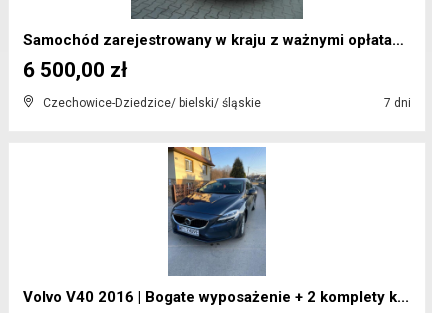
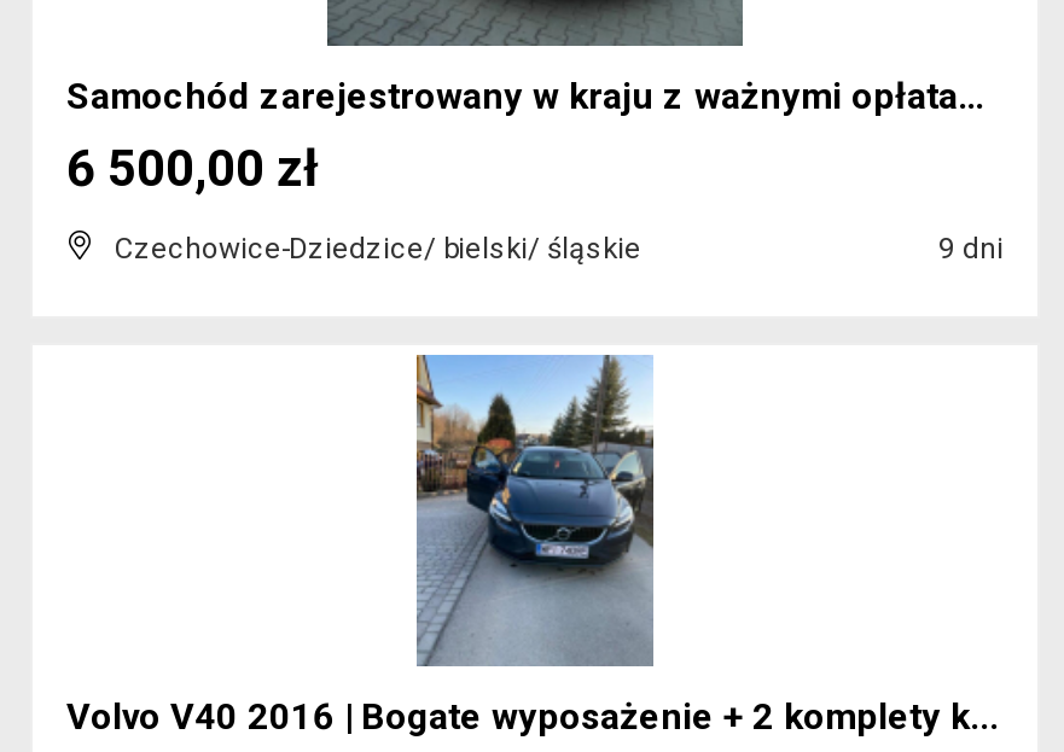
- 7 dni
+ 9 dni

- [image]
+ [image]
